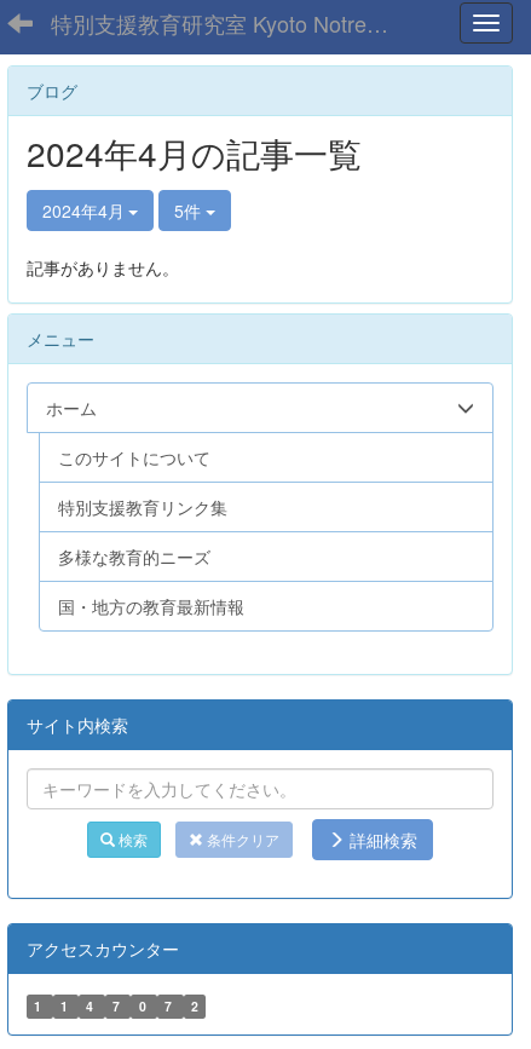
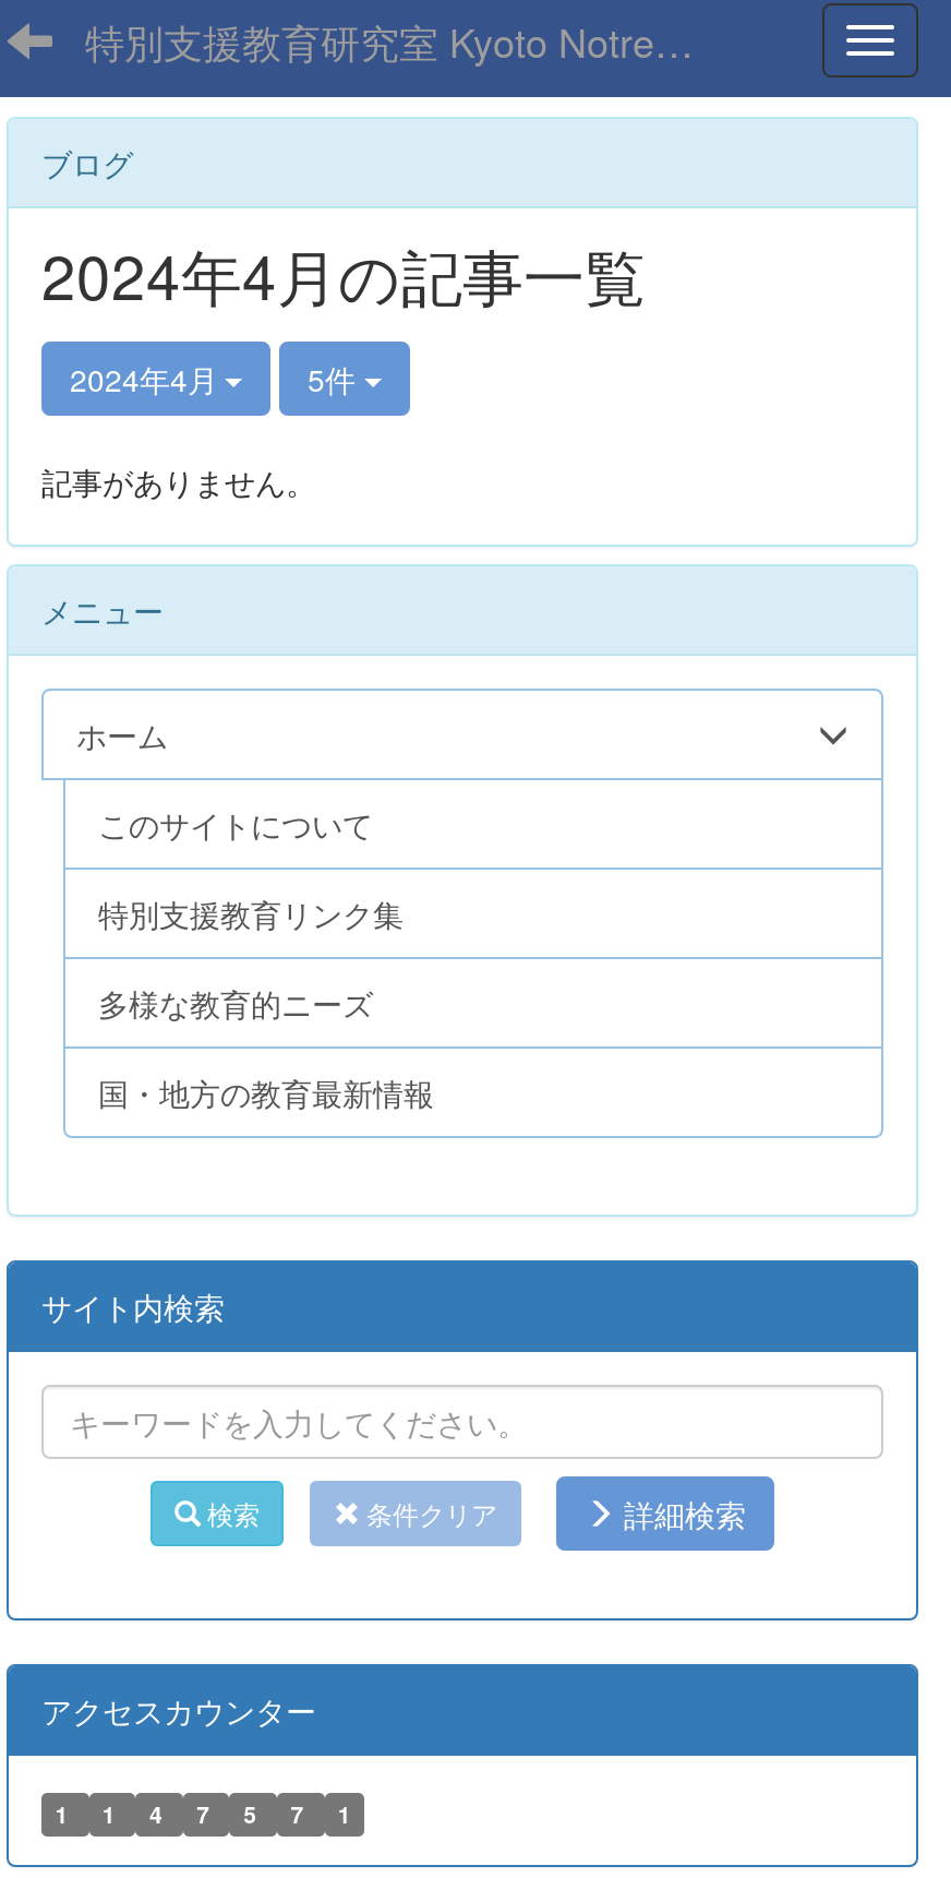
- 0
+ 5

- 2
+ 1
